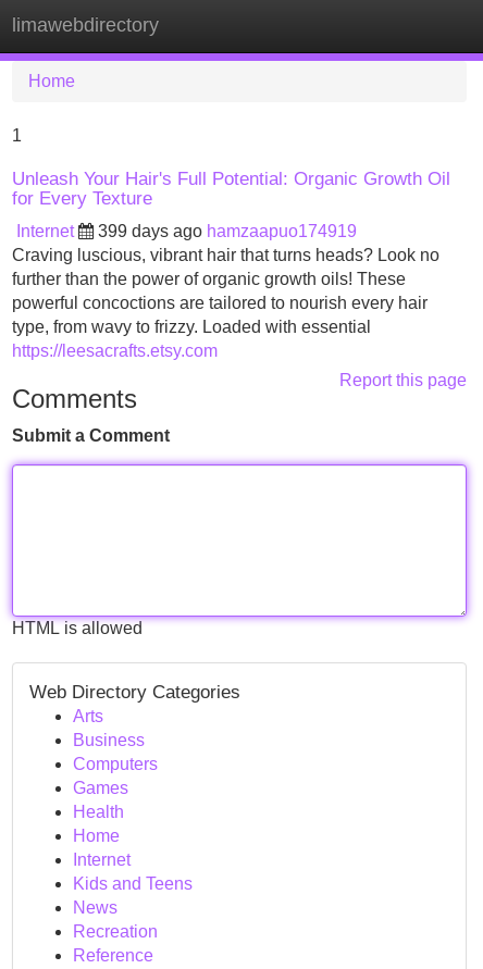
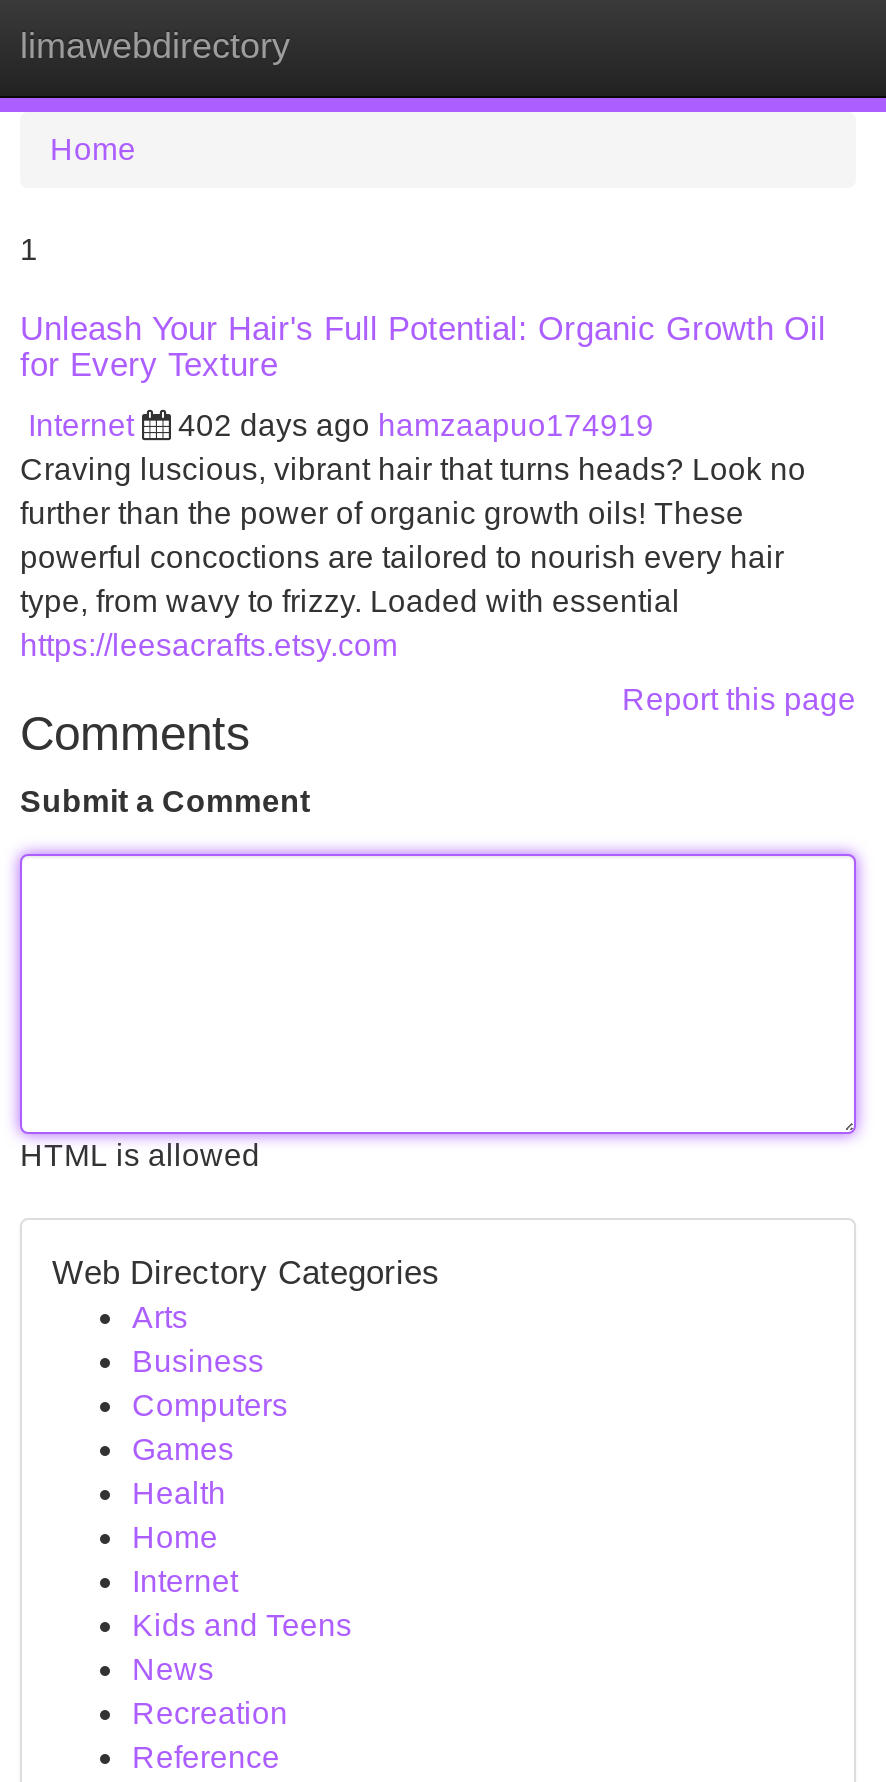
- 399 days ago hamzaapuo174919
+ 402 days ago hamzaapuo174919
